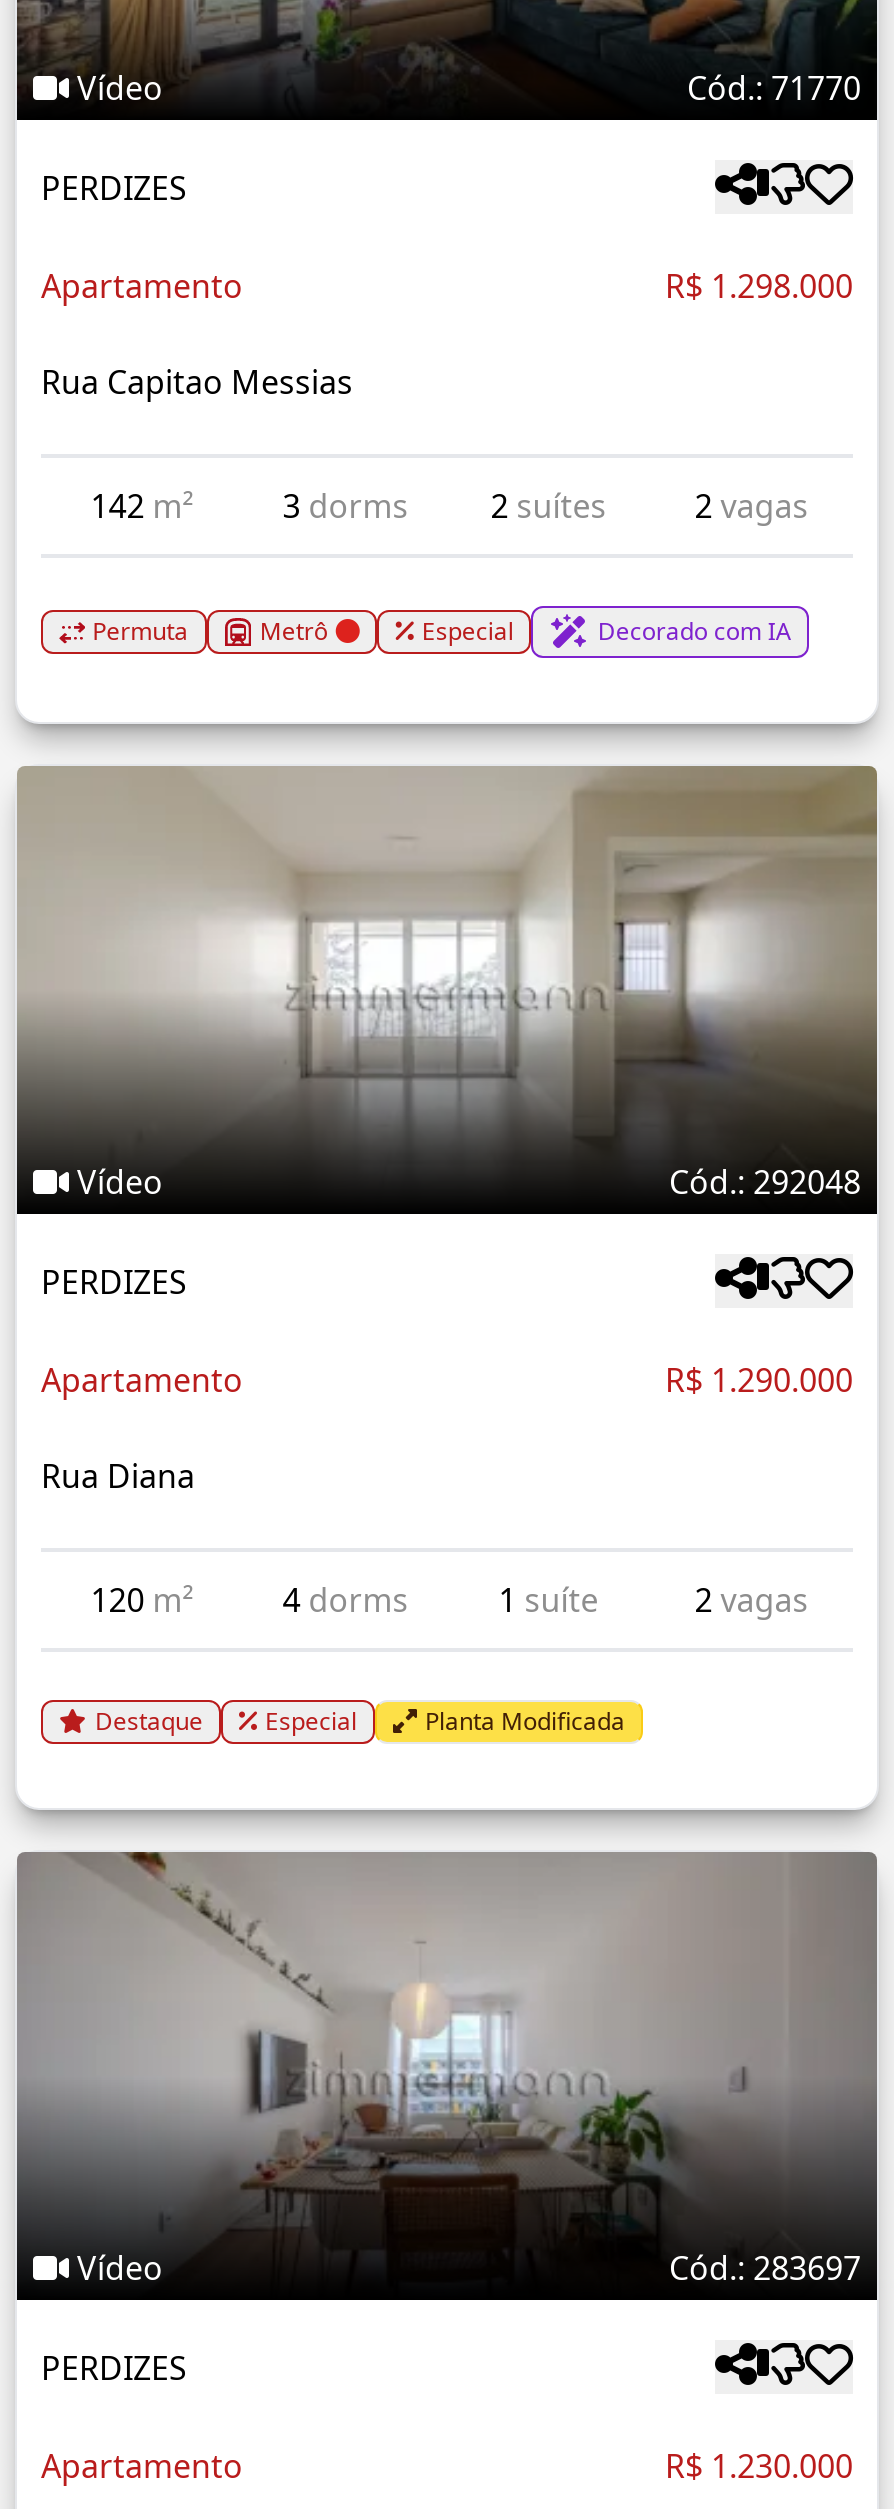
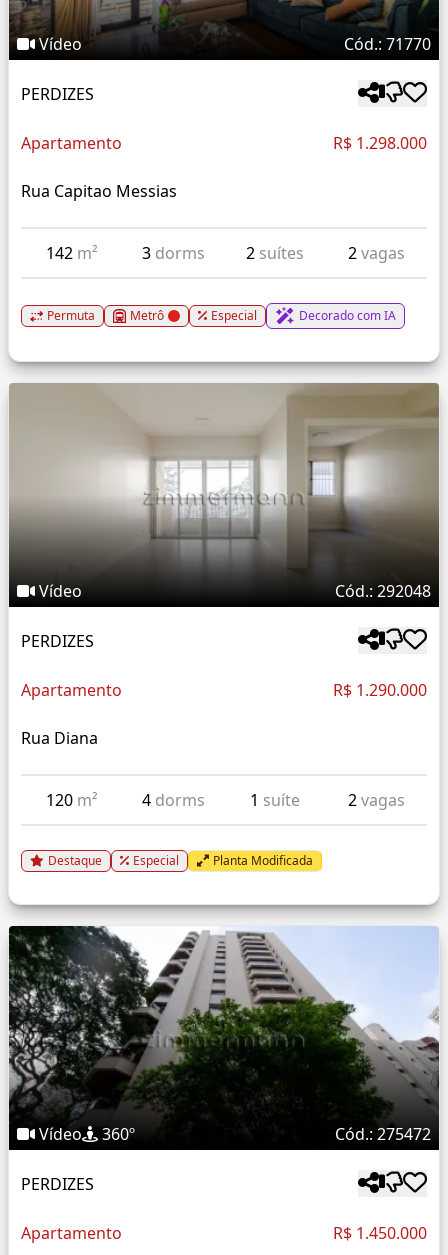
- [image]
- Cód.: 283697
+ [image]
+ 360º
+ Cód.: 275472

- R$ 1.230.000
+ R$ 1.450.000
